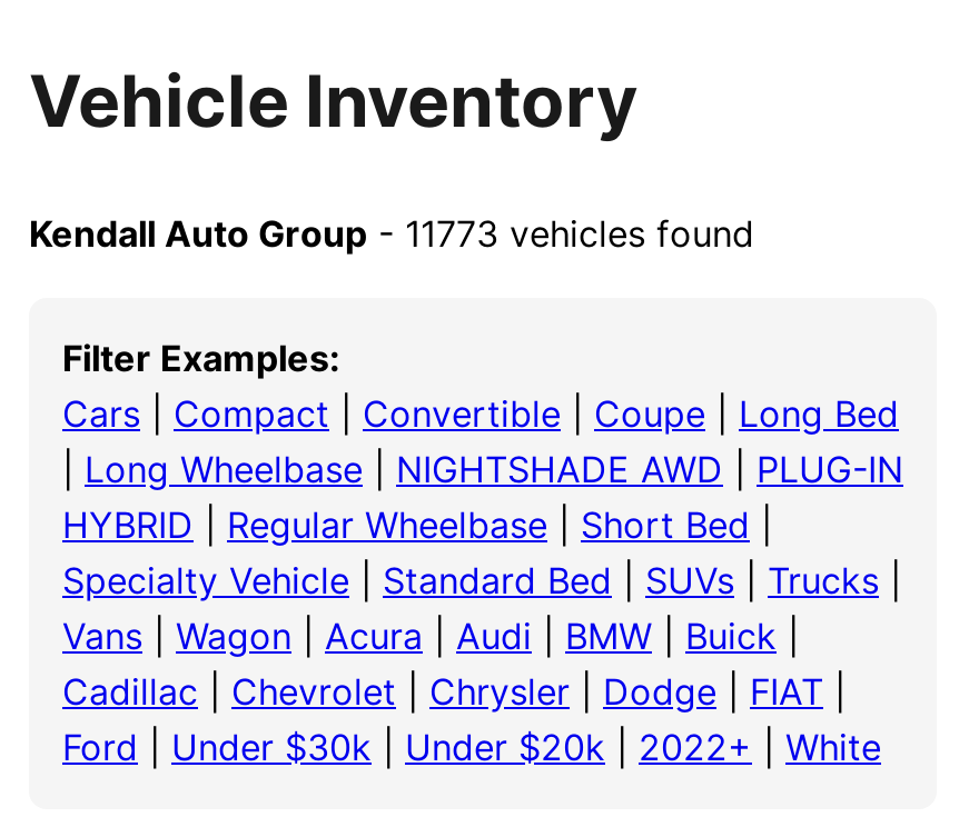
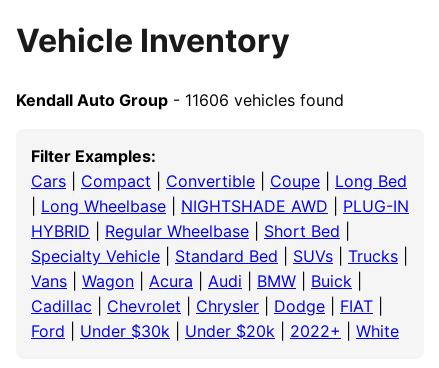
- Kendall Auto Group - 11773 vehicles found
+ Kendall Auto Group - 11606 vehicles found
